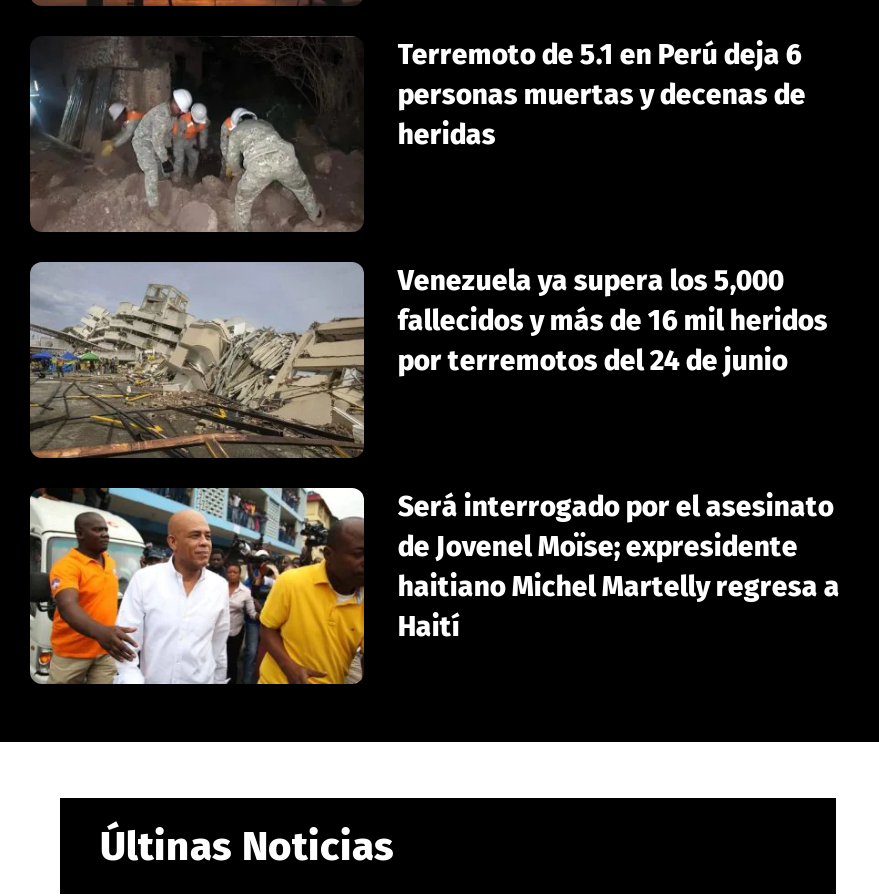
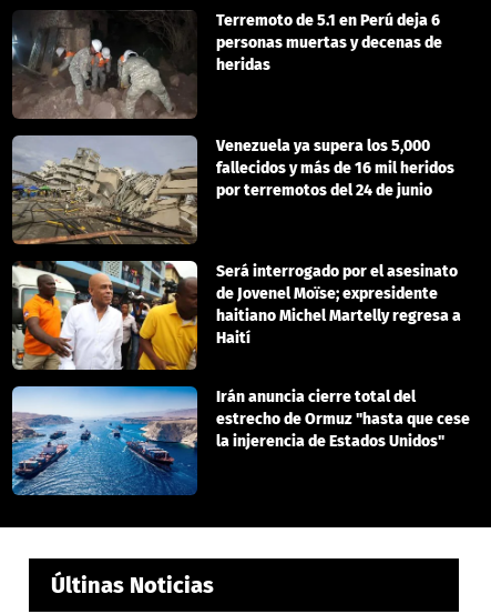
+ [image]
+ Irán anuncia cierre total del
+ estrecho de Ormuz "hasta que cese
+ la injerencia de Estados Unidos"
